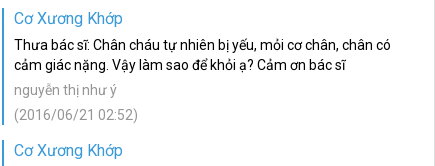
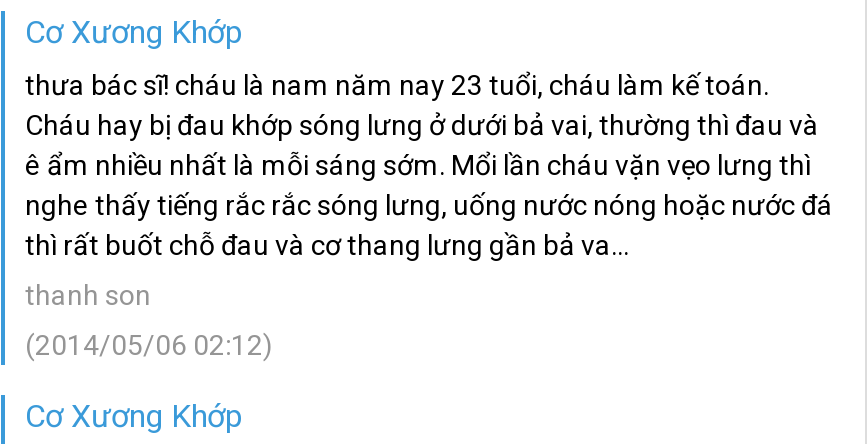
- Thưa bác sĩ: Chân cháu tự nhiên bị yếu, mỏi cơ chân, chân có
- cảm giác nặng. Vậy làm sao để khỏi ạ? Cảm ơn bác sĩ
+ thưa bác sĩ! cháu là nam năm nay 23 tuổi, cháu làm kế toán.
+ Cháu hay bị đau khớp sóng lưng ở dưới bả vai, thường thì đau và
+ ê ẩm nhiều nhất là mỗi sáng sớm. Mổi lần cháu vặn vẹo lưng thì
+ nghe thấy tiếng rắc rắc sóng lưng, uống nước nóng hoặc nước đá
+ thì rất buốt chỗ đau và cơ thang lưng gần bả va...

- nguyễn thị như ý
+ thanh son

- (2016/06/21 02:52)
+ (2014/05/06 02:12)
